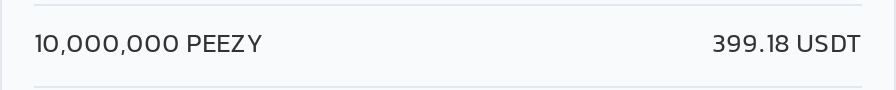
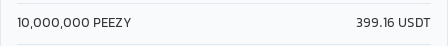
- 399.18 USDT
+ 399.16 USDT
